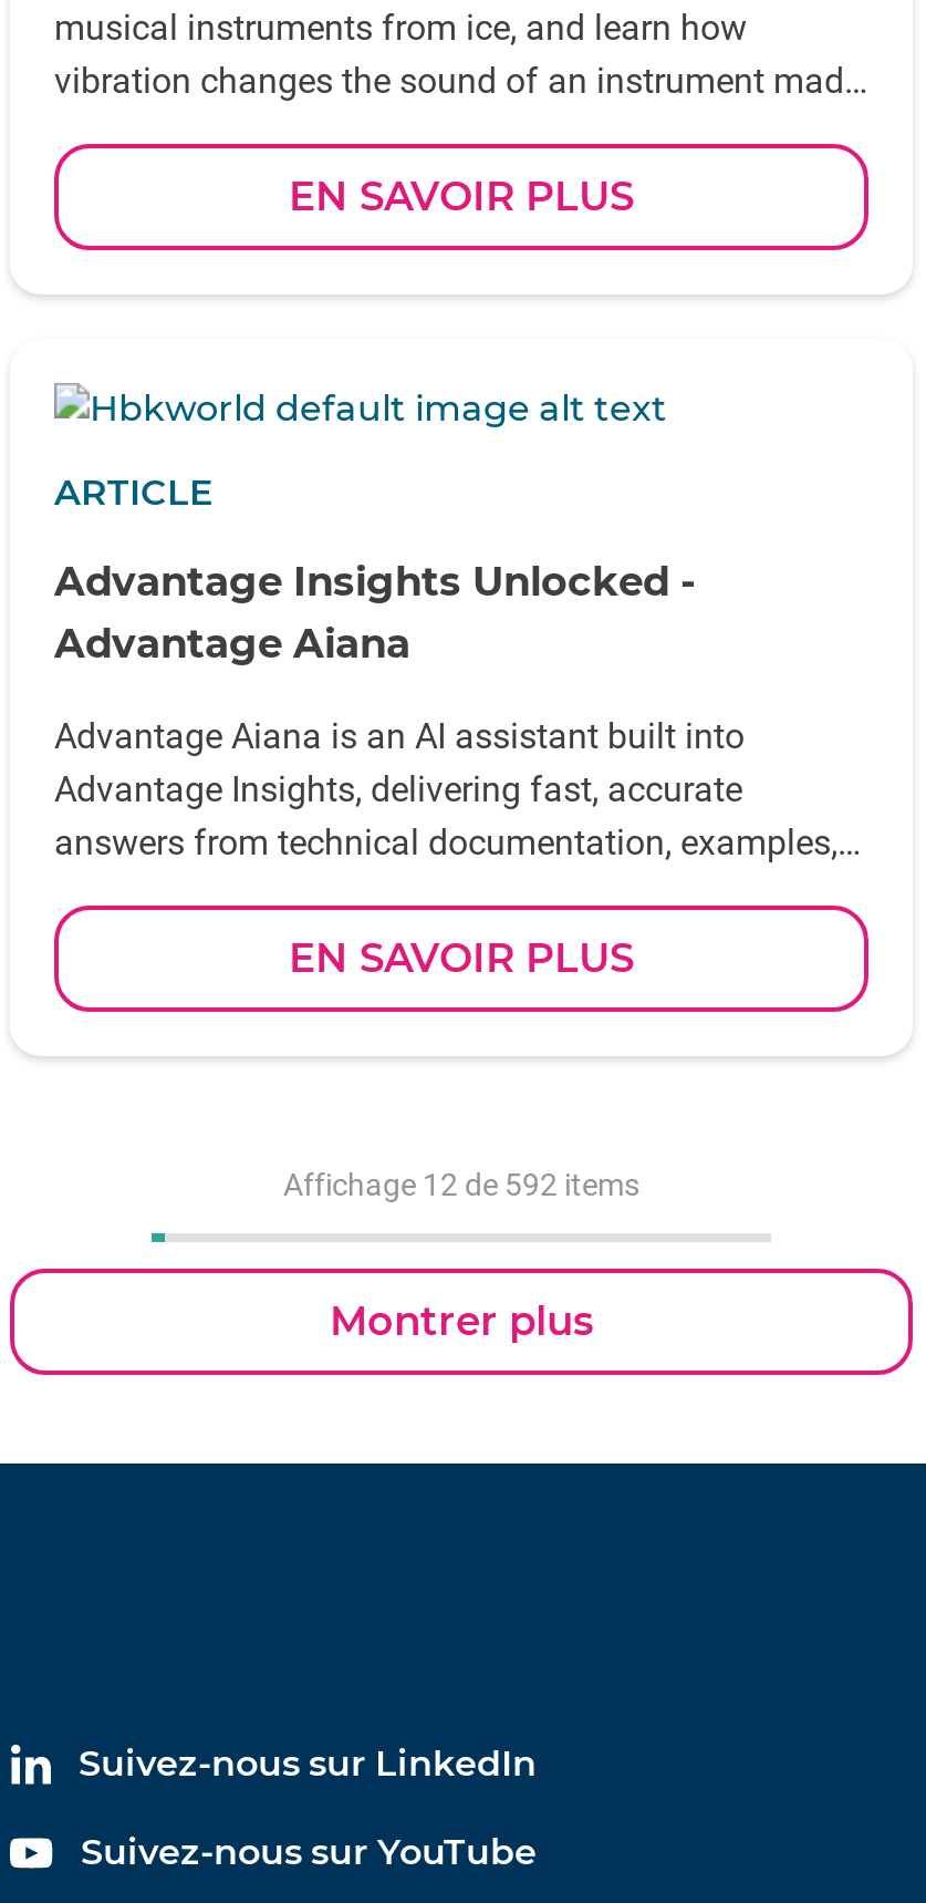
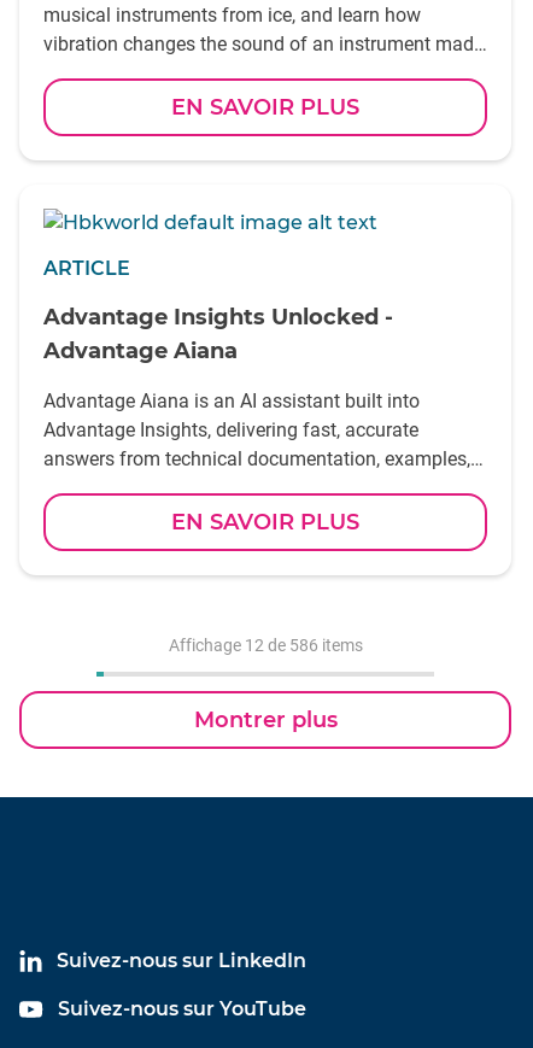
- Affichage 12 de 592 items
+ Affichage 12 de 586 items
